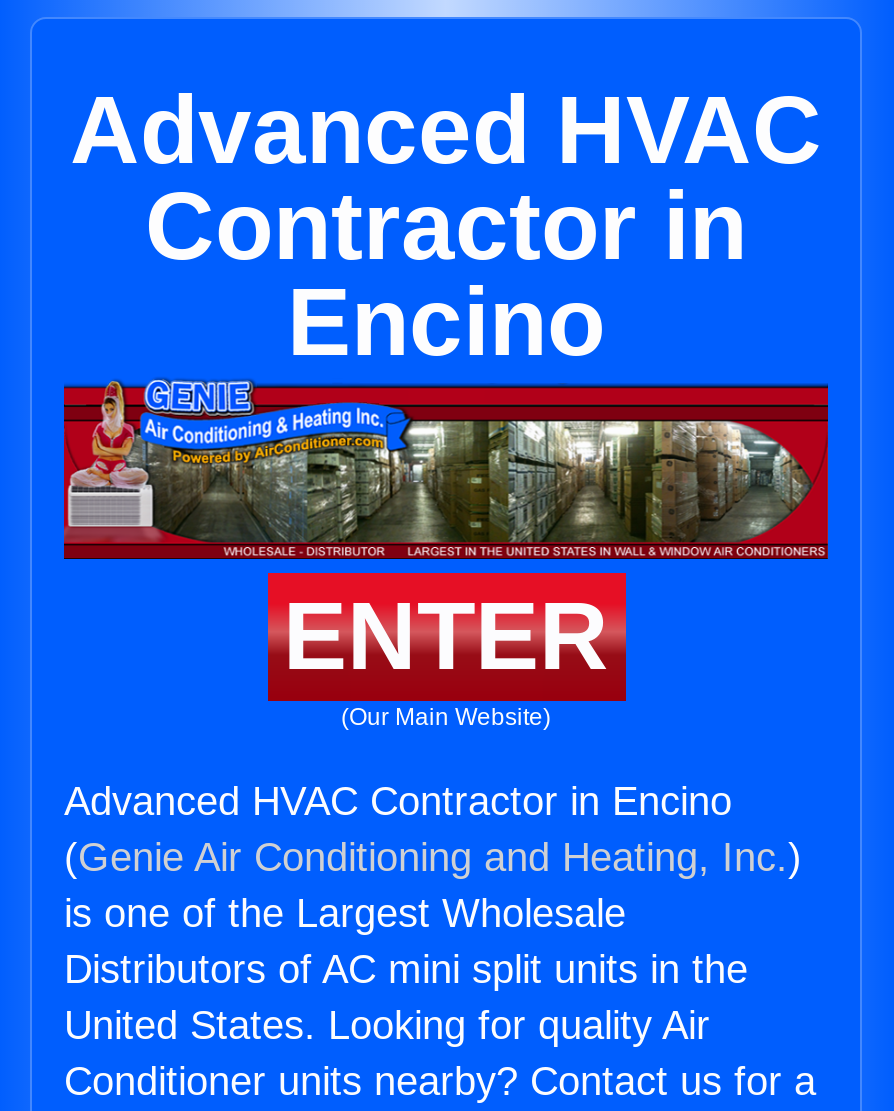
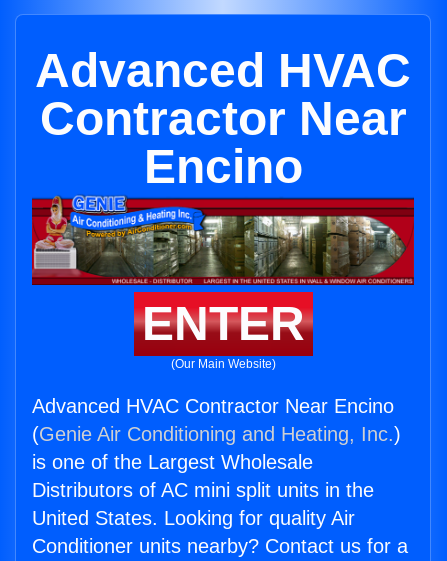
- Contractor in
+ Contractor Near

- Advanced HVAC Contractor in Encino
+ Advanced HVAC Contractor Near Encino
